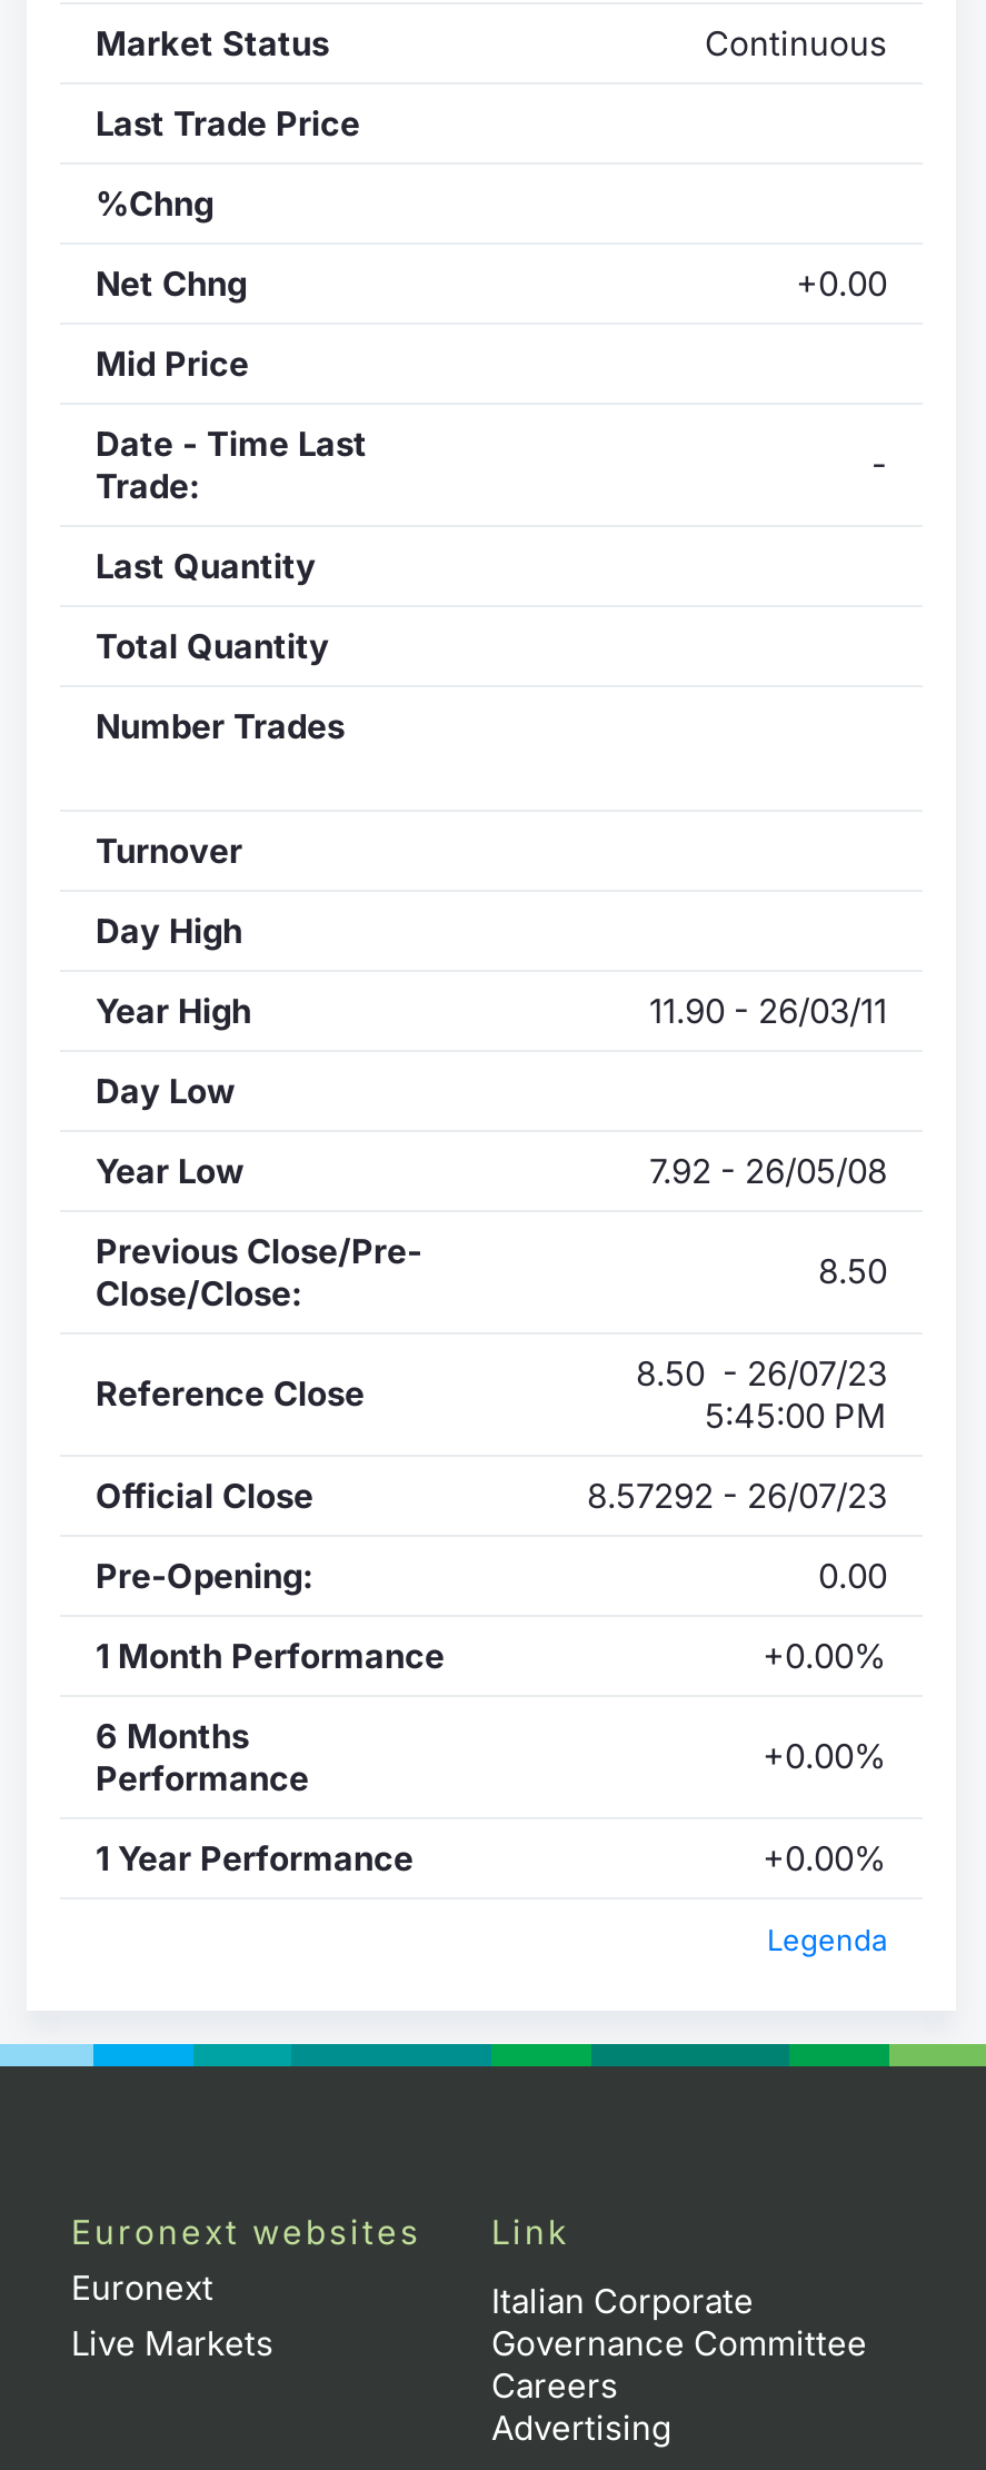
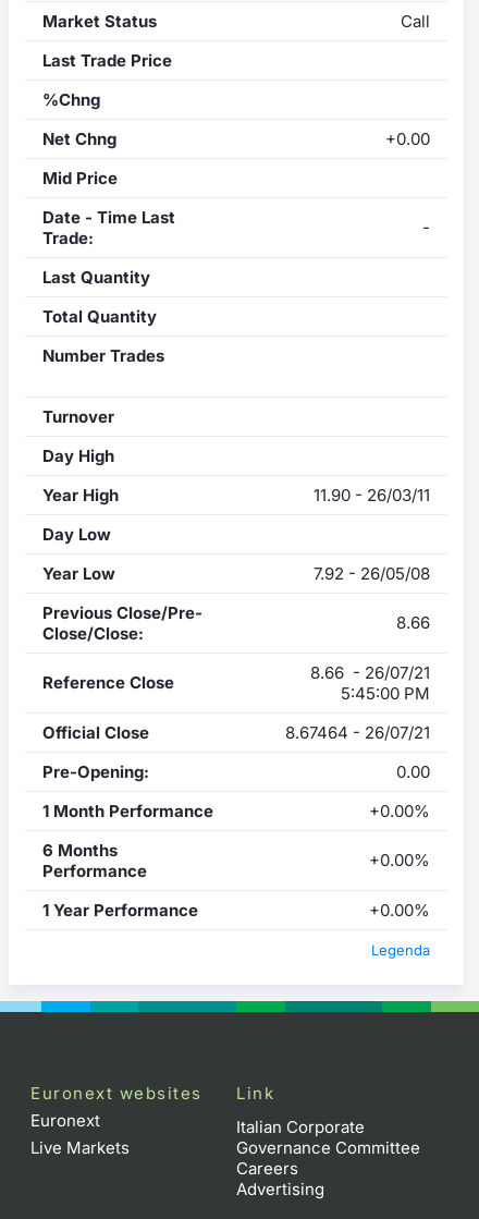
- Continuous
+ Call

- 8.50
+ 8.66

- 8.50 - 26/07/23
+ 8.66 - 26/07/21

- 8.57292 - 26/07/23
+ 8.67464 - 26/07/21
